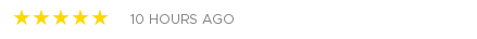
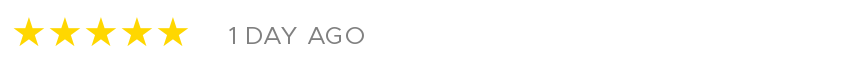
- 10 HOURS AGO
+ 1 DAY AGO
